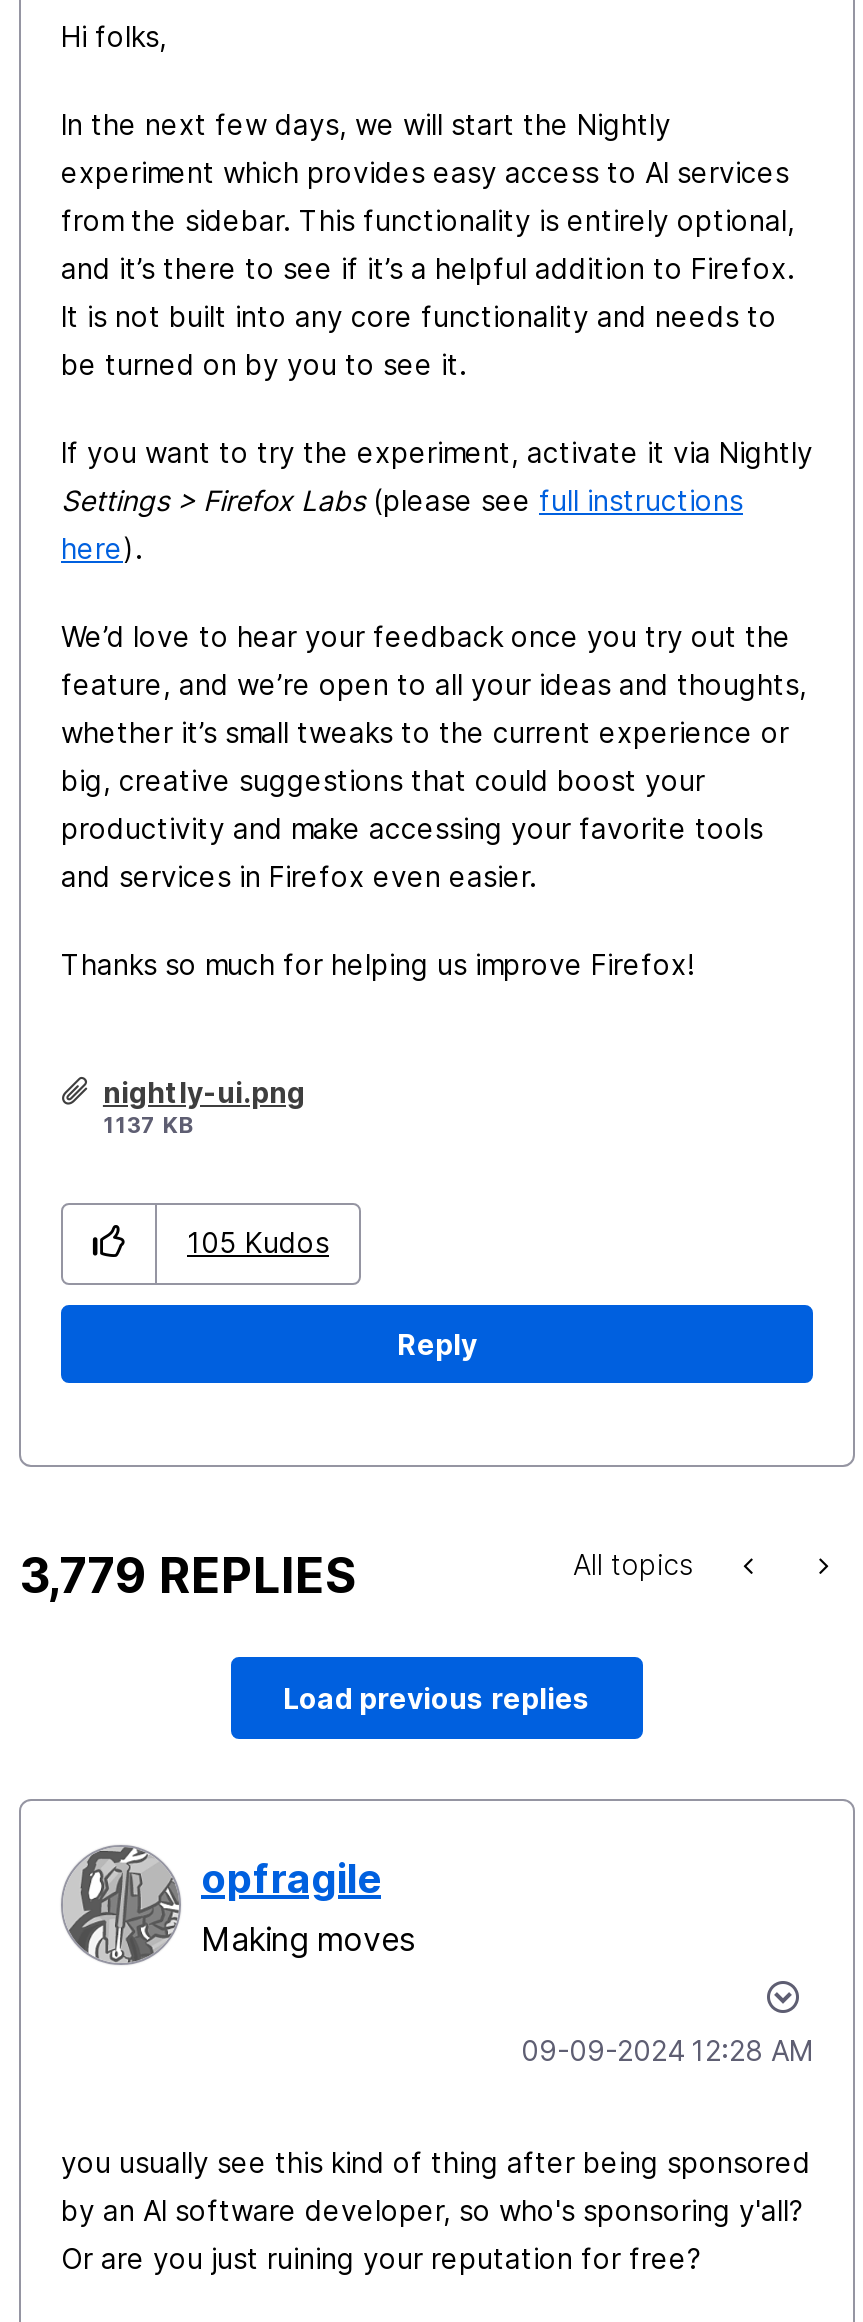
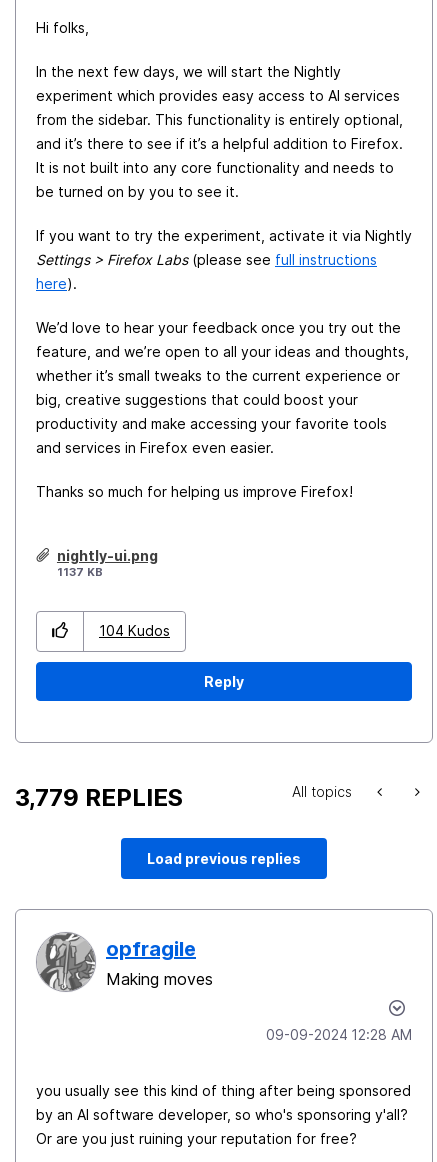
- 105 Kudos
+ 104 Kudos
